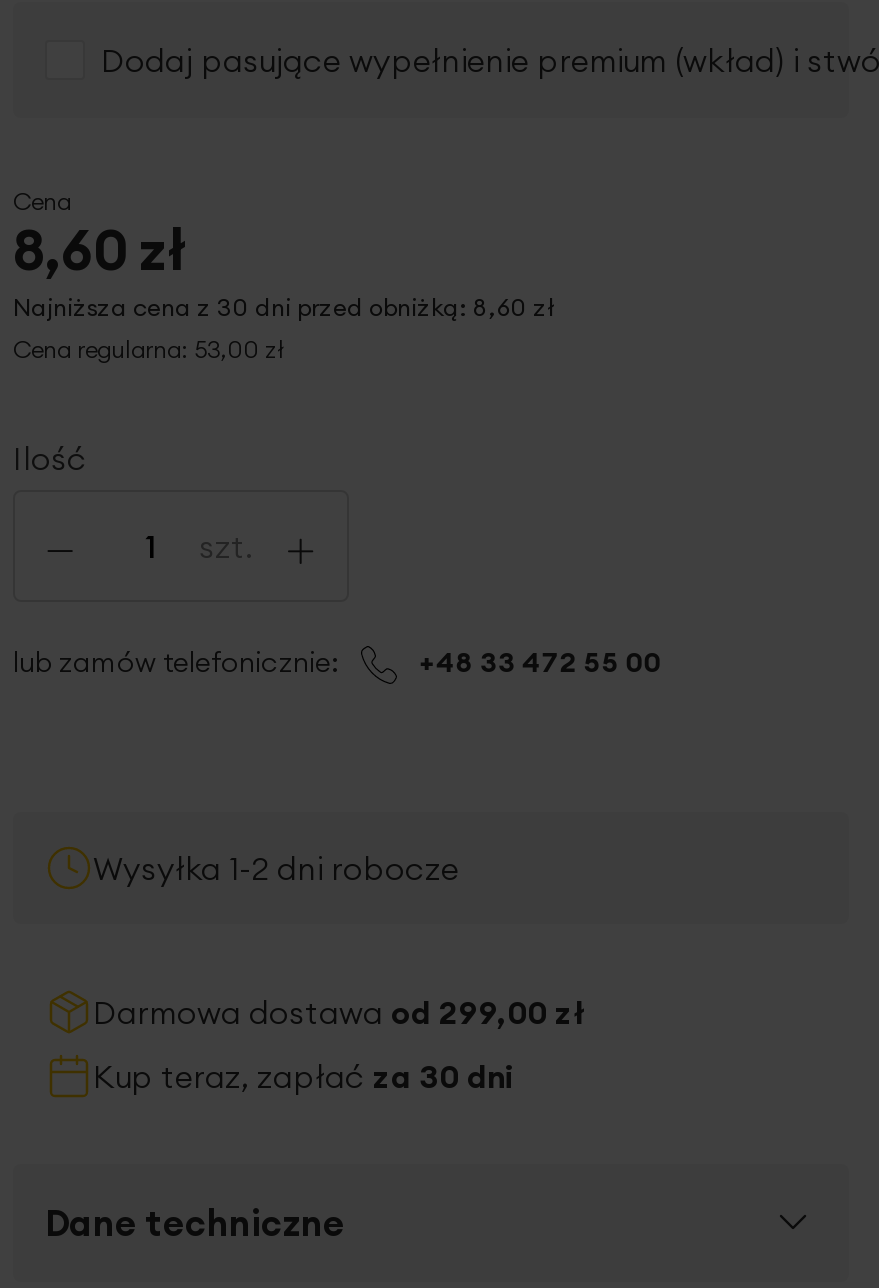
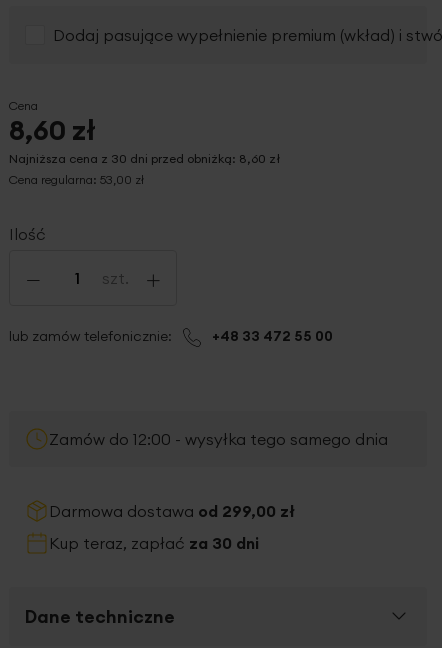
- Wysyłka 1-2 dni robocze
+ Zamów do 12:00 - wysyłka tego samego dnia
